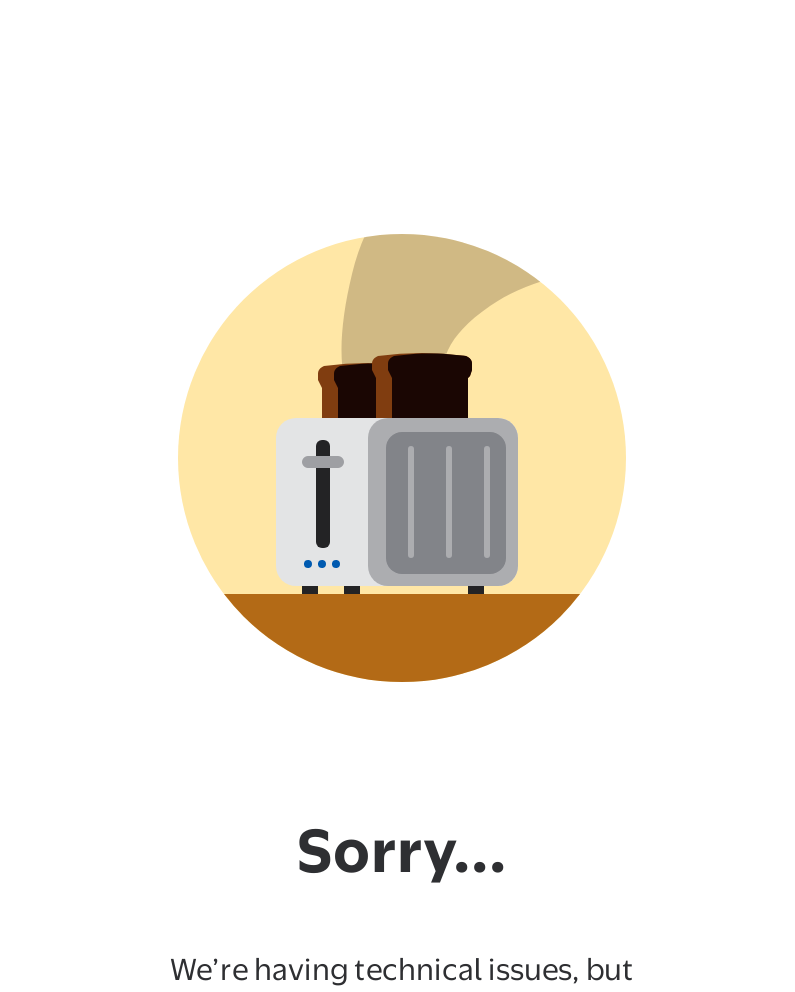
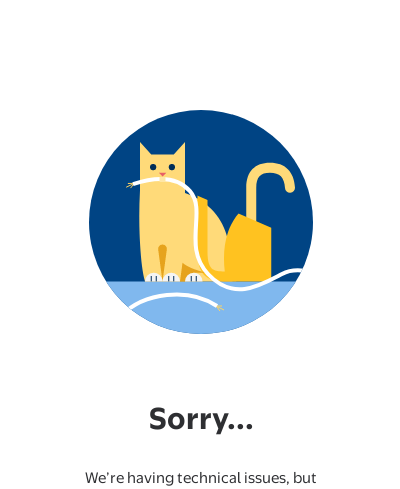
- [image]
+ [image]
